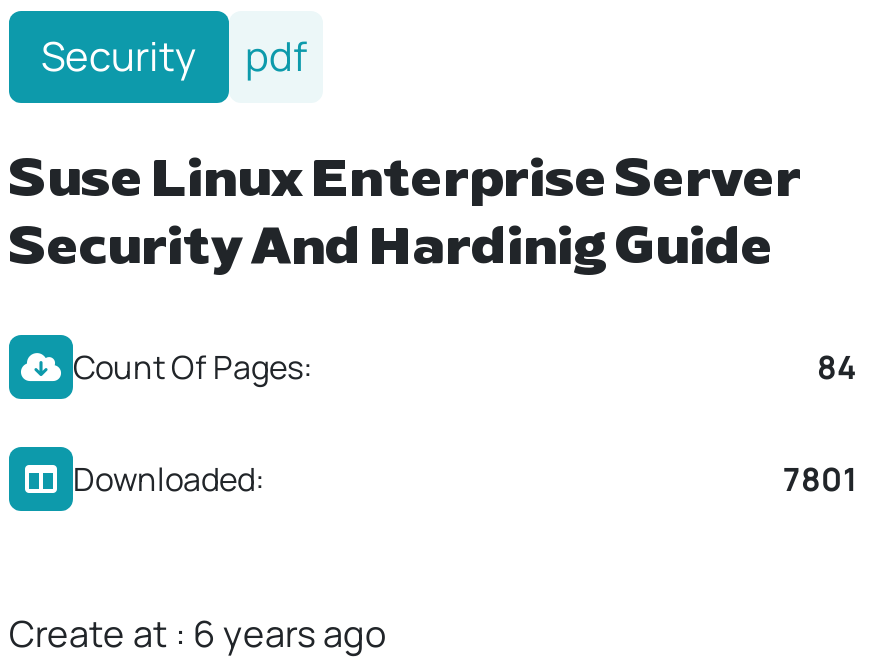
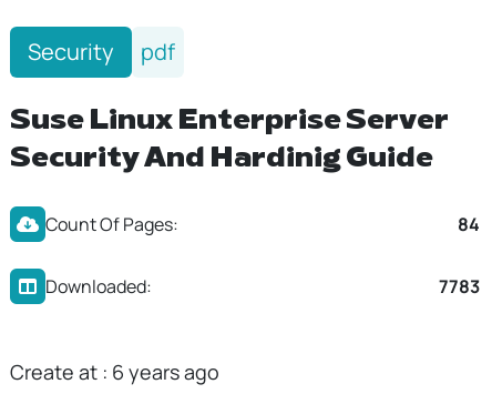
- 7801
+ 7783
